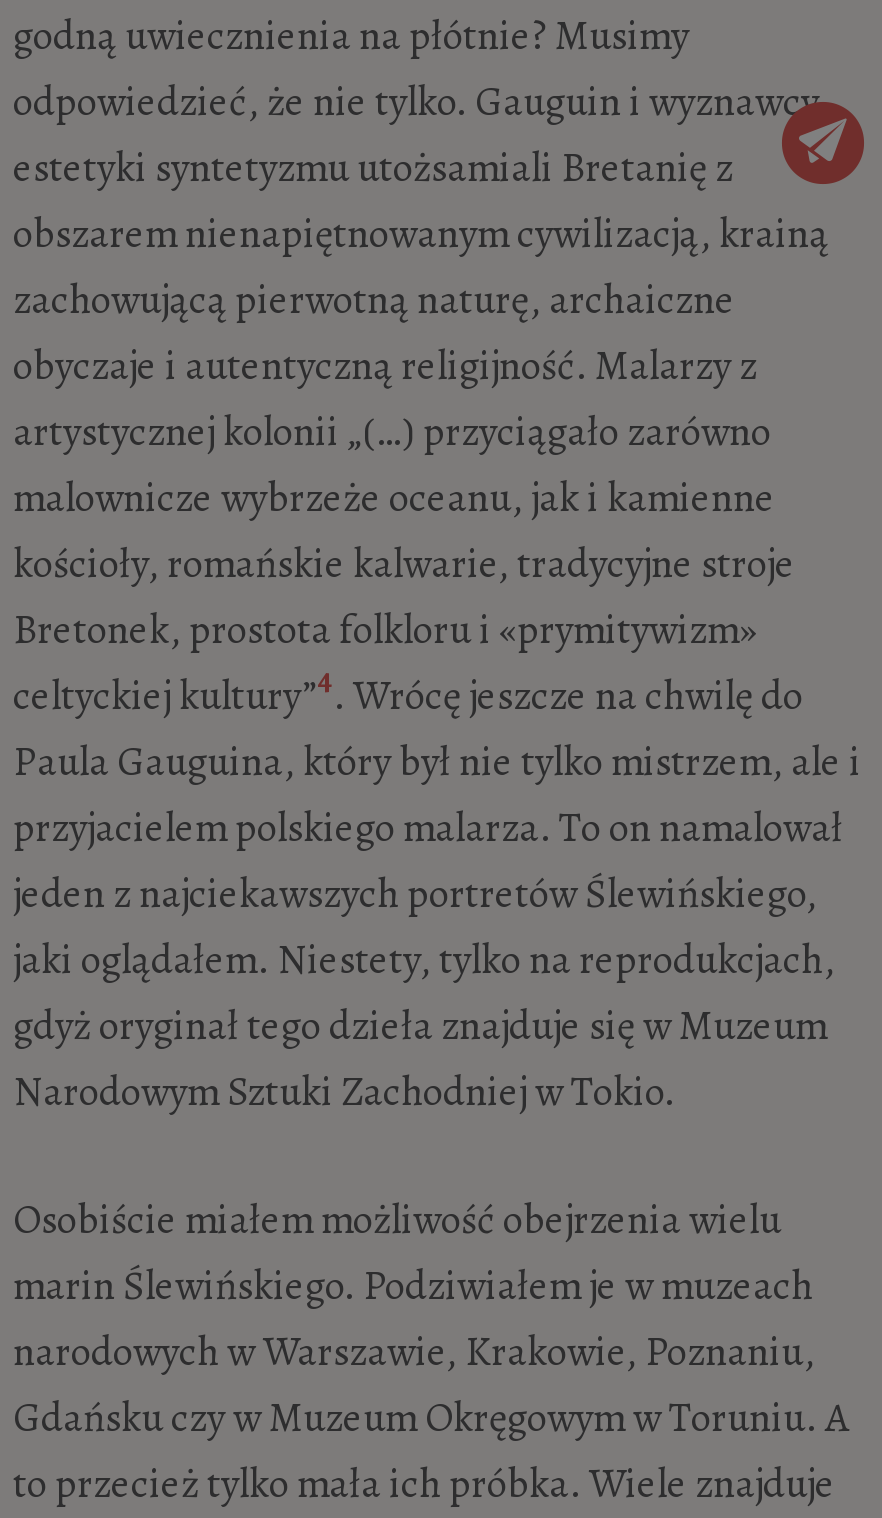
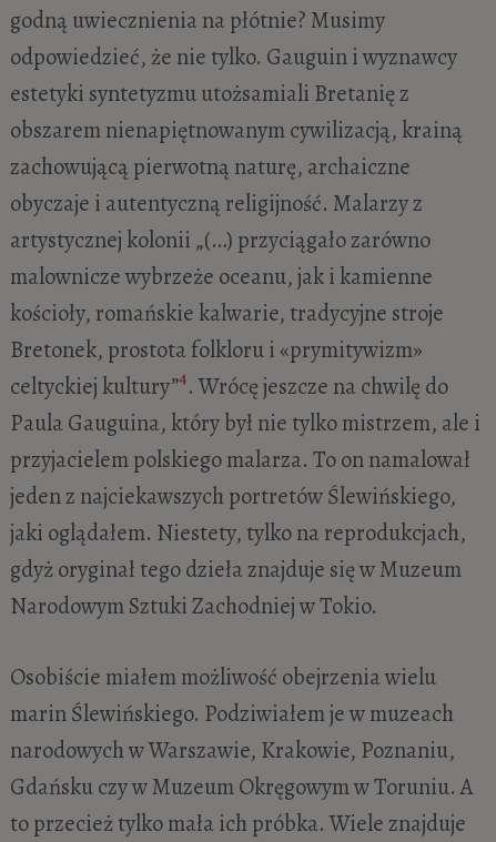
- [image]
